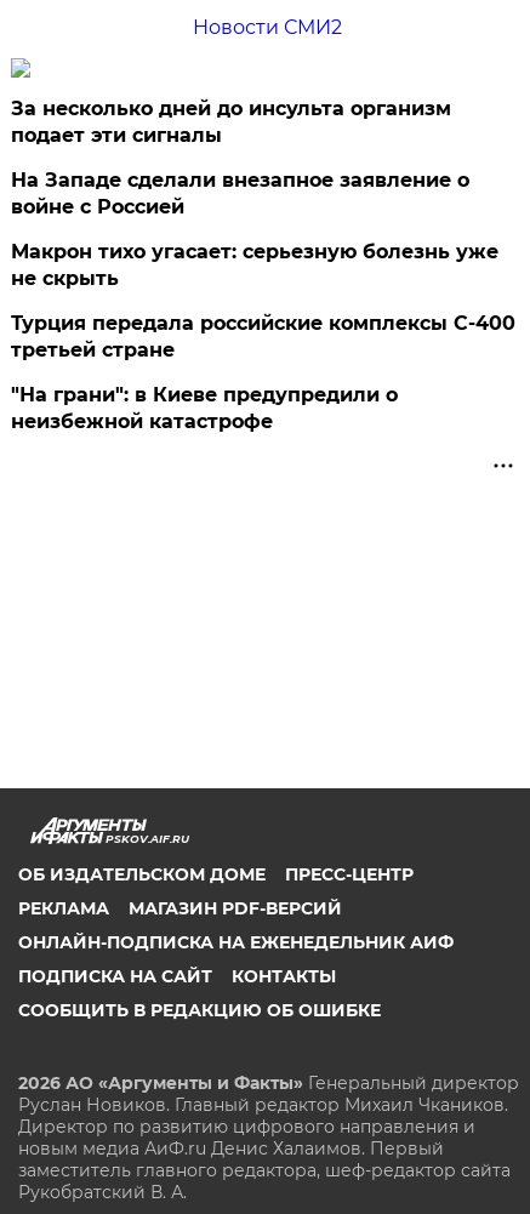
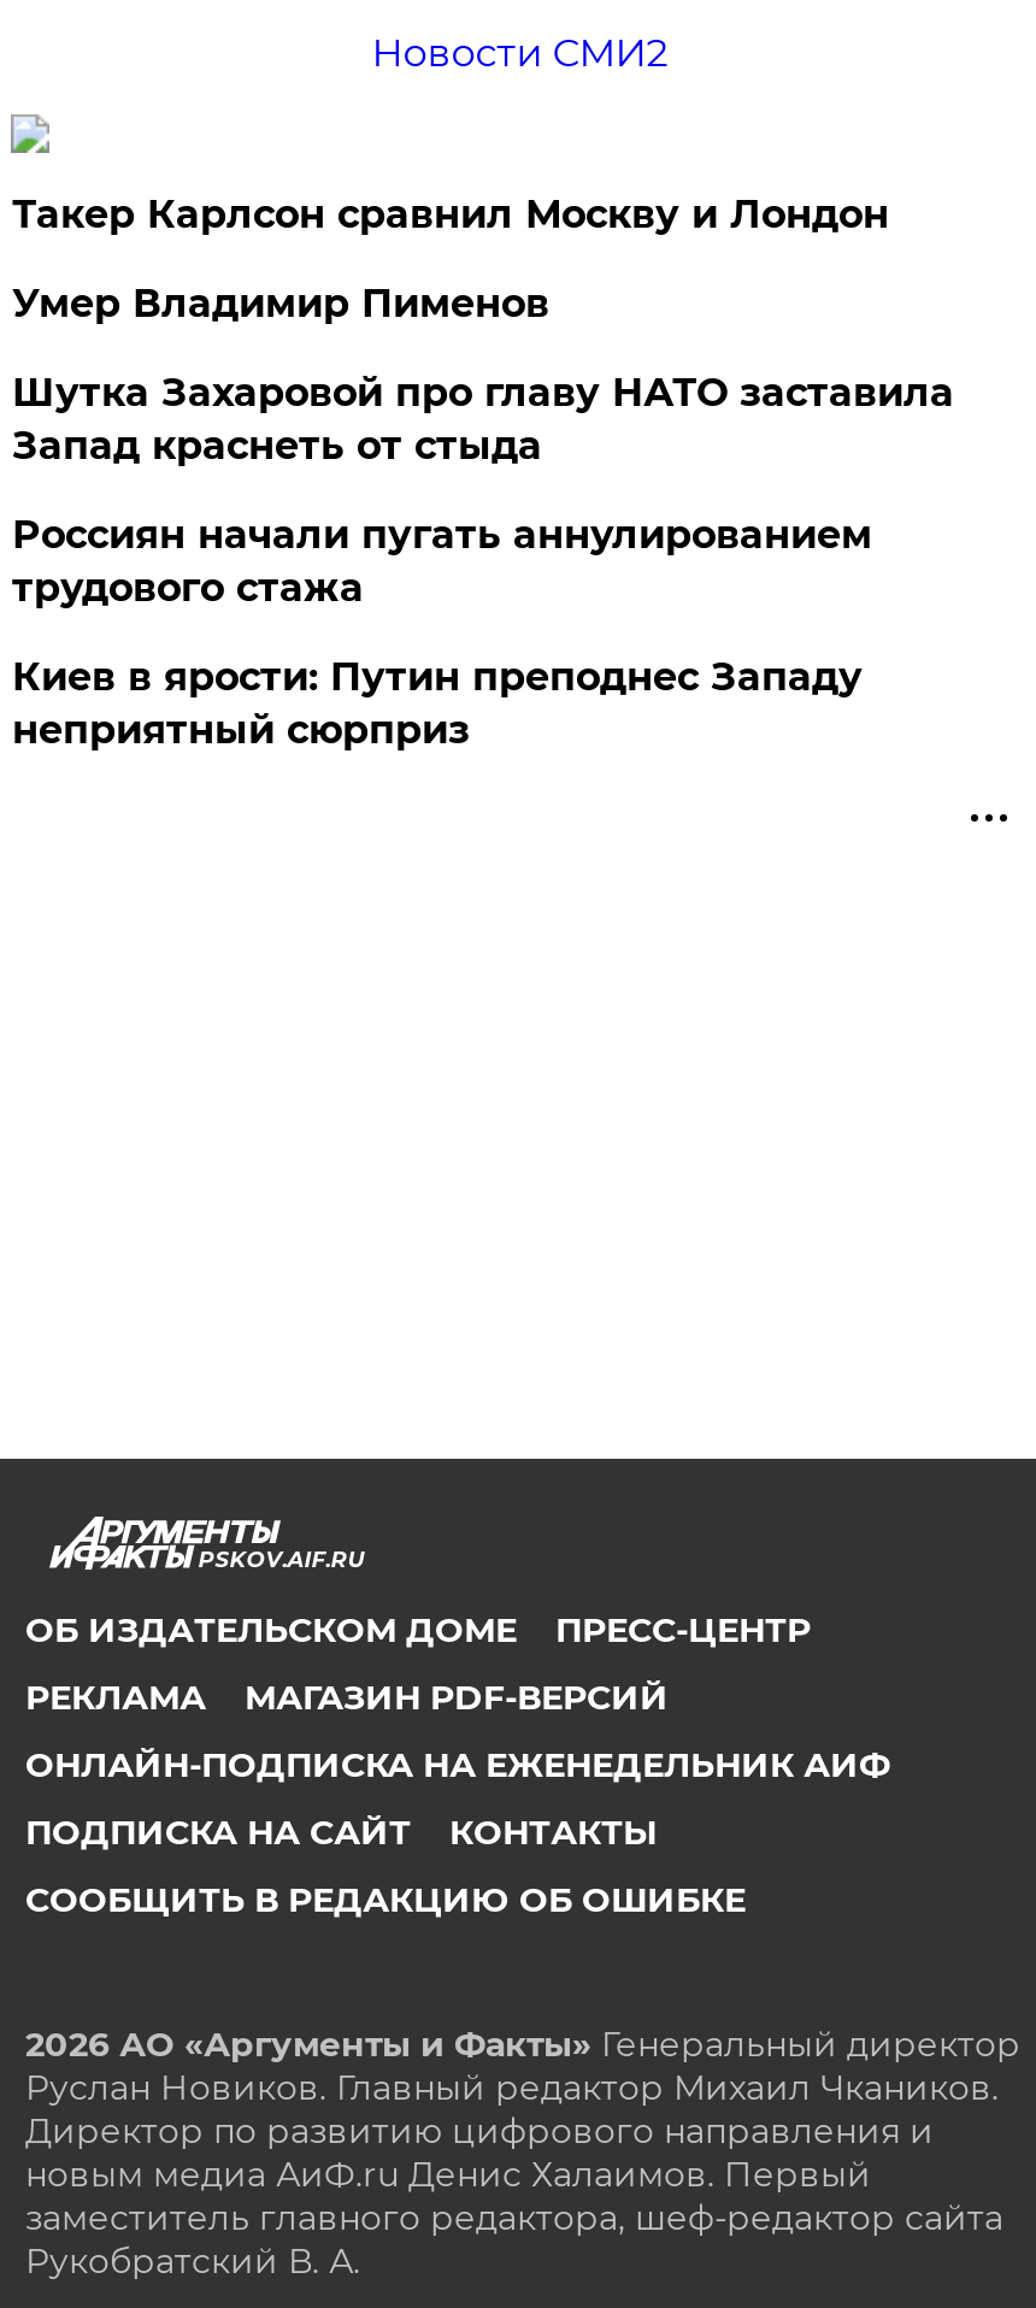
- За несколько дней до инсульта организм
- подает эти сигналы
+ Такер Карлсон сравнил Москву и Лондон

- На Западе сделали внезапное заявление о
- войне с Россией
+ Умер Владимир Пименов

- Макрон тихо угасает: серьезную болезнь уже
- не скрыть
+ Шутка Захаровой про главу НАТО заставила
+ Запад краснеть от стыда

- Турция передала российские комплексы С-400
- третьей стране
+ Россиян начали пугать аннулированием
+ трудового стажа

- "На грани": в Киеве предупредили о
- неизбежной катастрофе
+ Киев в ярости: Путин преподнес Западу
+ неприятный сюрприз
